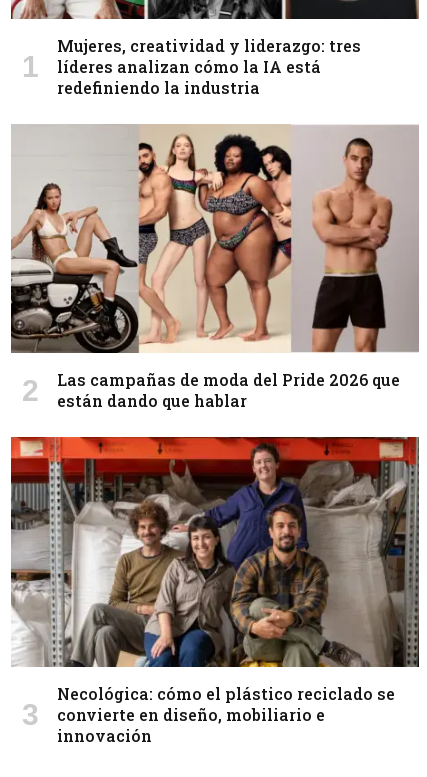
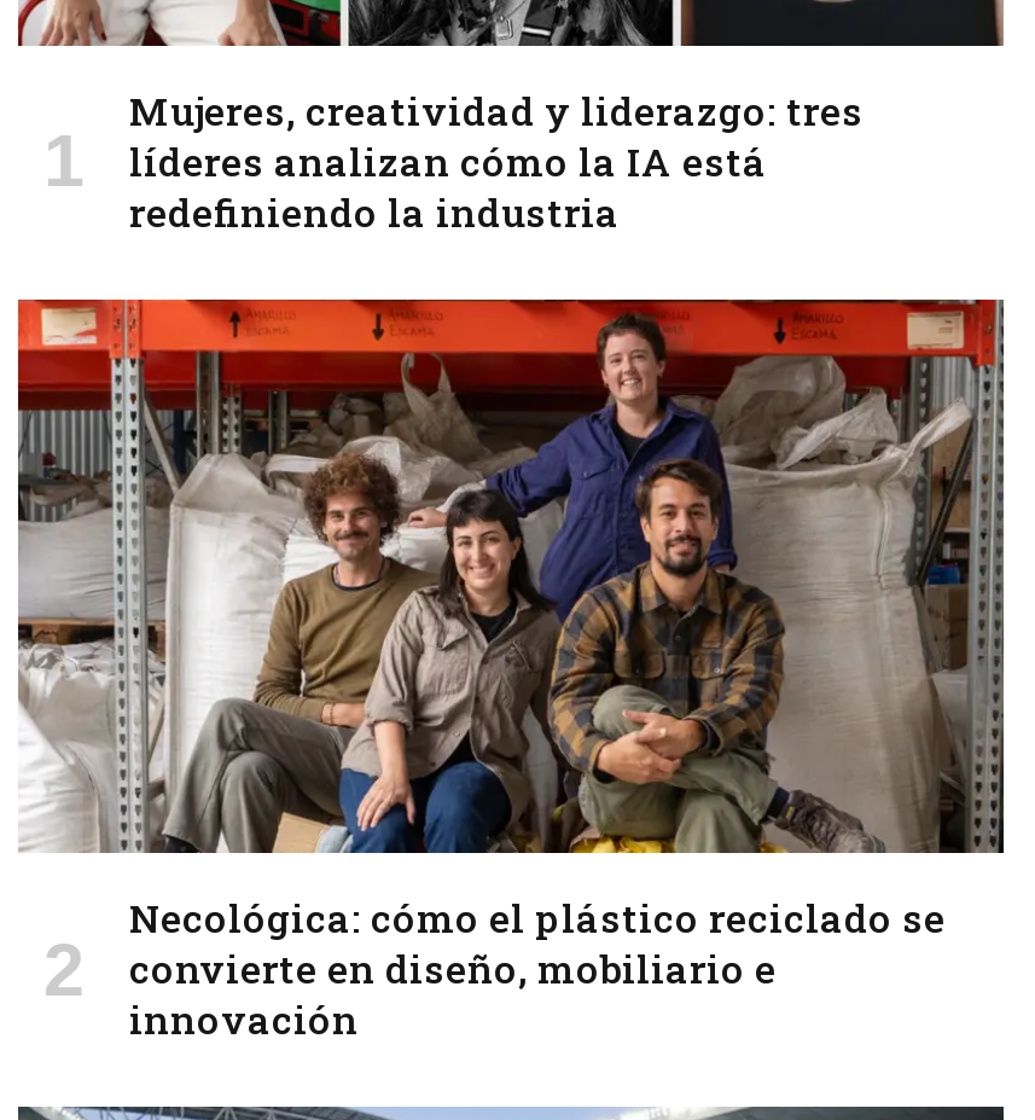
- [image]
- Las campañas de moda del Pride 2026 que
- están dando que hablar
